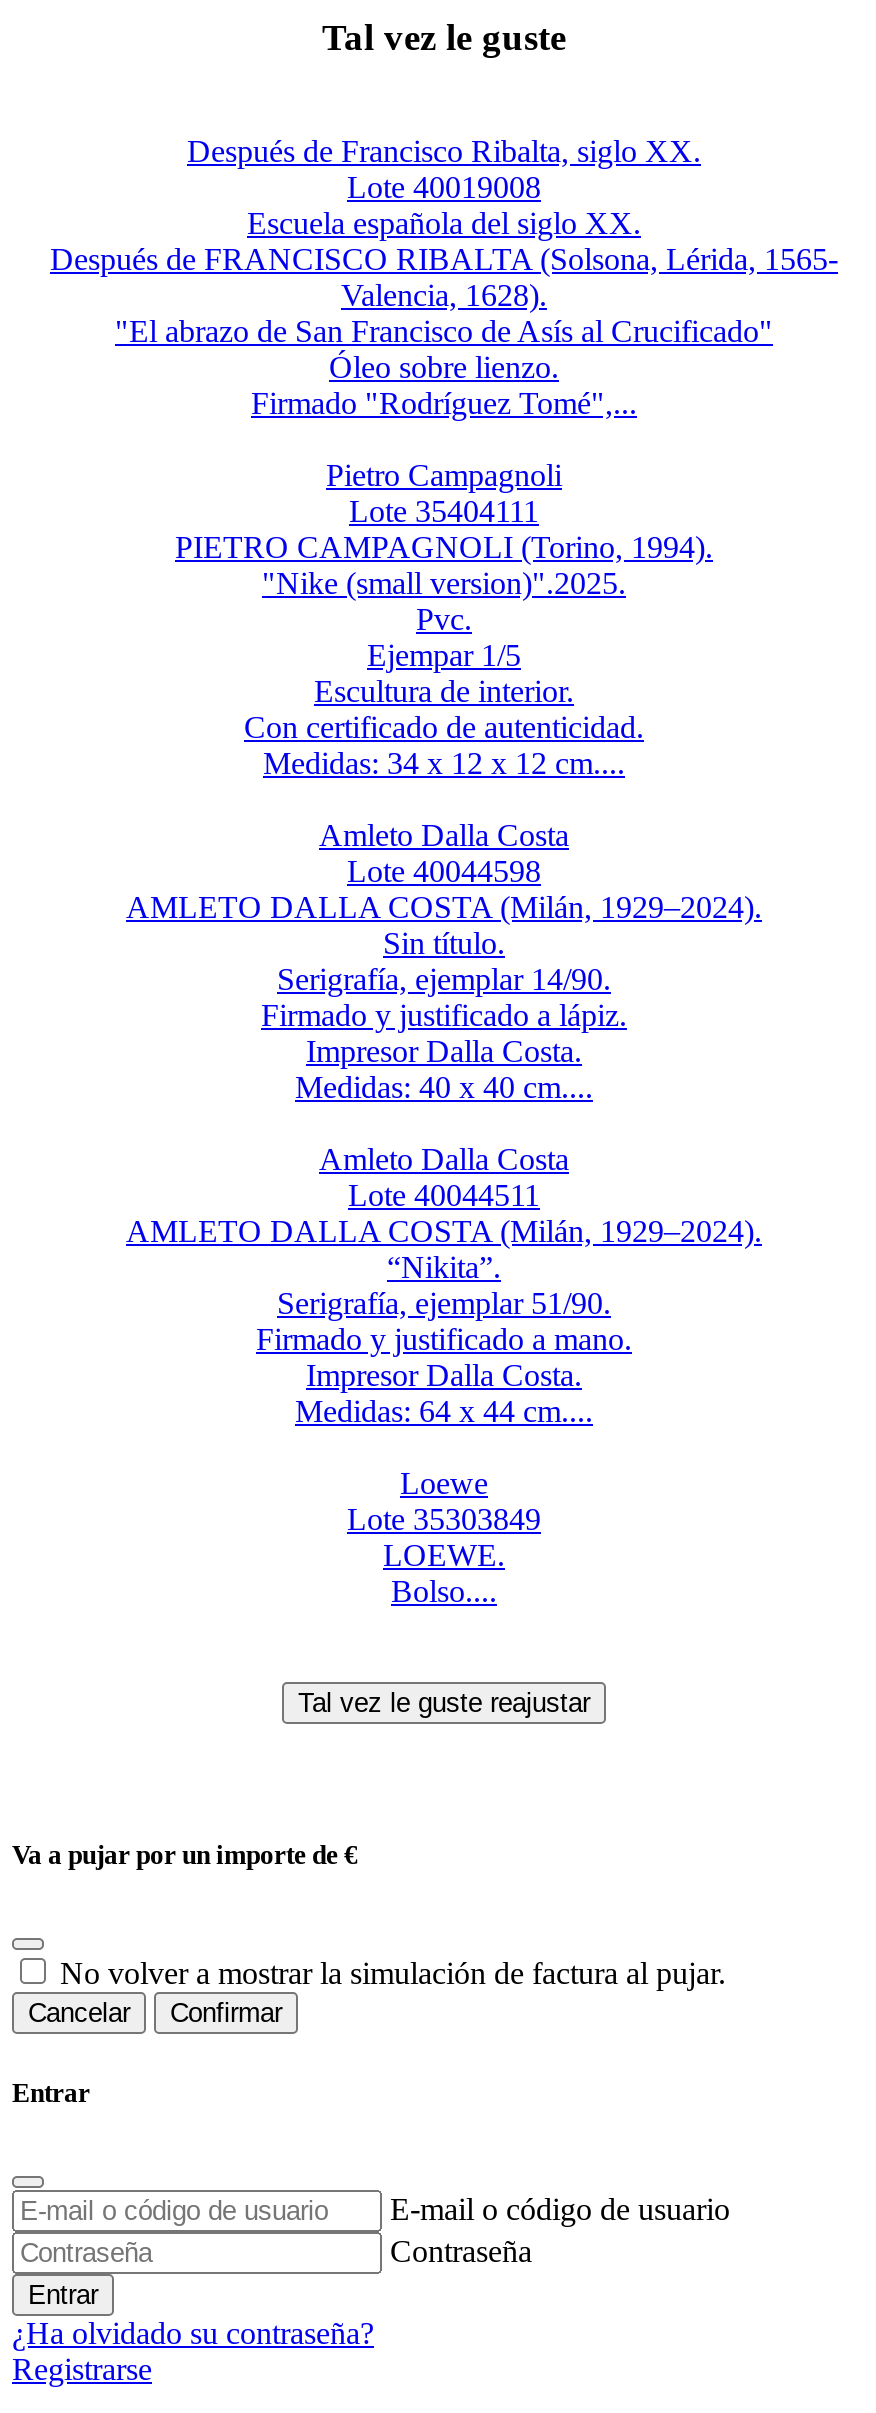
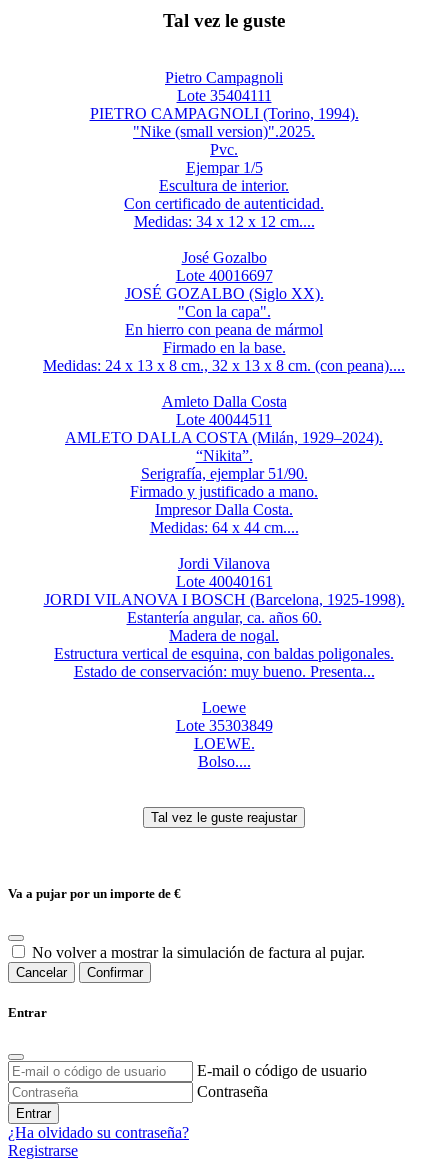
- Después de Francisco Ribalta, siglo XX.
- Lote 40019008
- Escuela española del siglo XX.
- Después de FRANCISCO RIBALTA (Solsona, Lérida, 1565-
- Valencia, 1628).
- "El abrazo de San Francisco de Asís al Crucificado"
- Óleo sobre lienzo.
- Firmado "Rodríguez Tomé",...

moved up: Pietro Campagnoli | Lote 35404111 | PIETRO CAMPAGNOLI (Torino, 1994). | ... | Con certificado de autenticidad. | Medidas: 34 x 12 x 12 cm....

- Amleto Dalla Costa
- Lote 40044598
- AMLETO DALLA COSTA (Milán, 1929–2024).
- Sin título.
- Serigrafía, ejemplar 14/90.
- Firmado y justificado a lápiz.
- Impresor Dalla Costa.
- Medidas: 40 x 40 cm....
+ José Gozalbo
+ Lote 40016697
+ JOSÉ GOZALBO (Siglo XX).
+ "Con la capa".
+ En hierro con peana de mármol
+ Firmado en la base.
+ Medidas: 24 x 13 x 8 cm., 32 x 13 x 8 cm. (con peana)....

moved up: Amleto Dalla Costa | Lote 40044511 | AMLETO DALLA COSTA (Milán, 1929–2024). | “Nikita”. | Serigrafía, ejemplar 51/90. | Firmado y justificado a mano. | Impresor Dalla Costa. | Medidas: 64 x 44 cm....

+ Jordi Vilanova
+ Lote 40040161
+ JORDI VILANOVA I BOSCH (Barcelona, 1925-1998).
+ Estantería angular, ca. años 60.
+ Madera de nogal.
+ Estructura vertical de esquina, con baldas poligonales.
+ Estado de conservación: muy bueno. Presenta...
